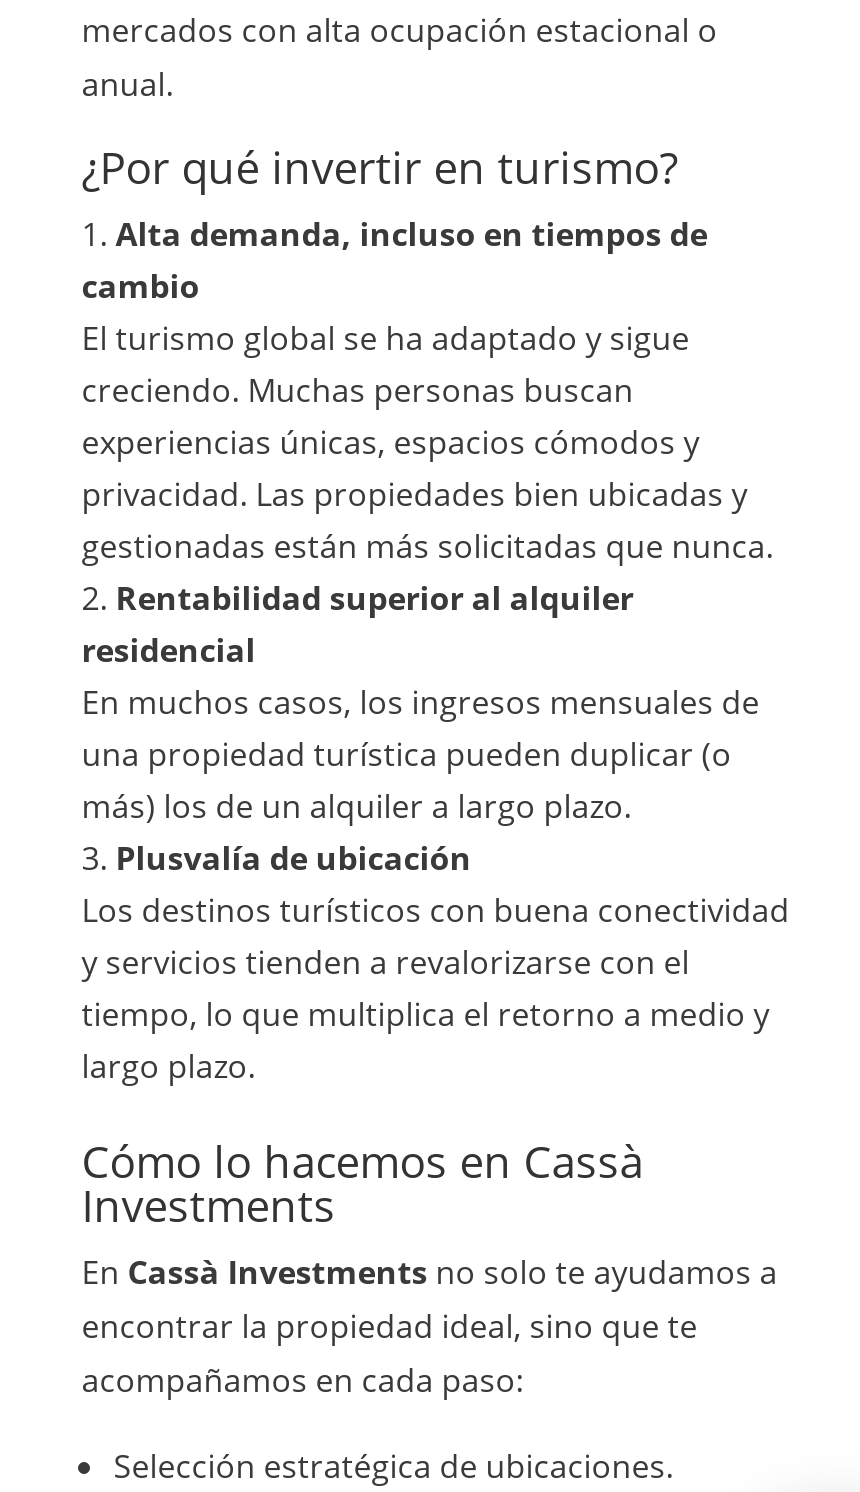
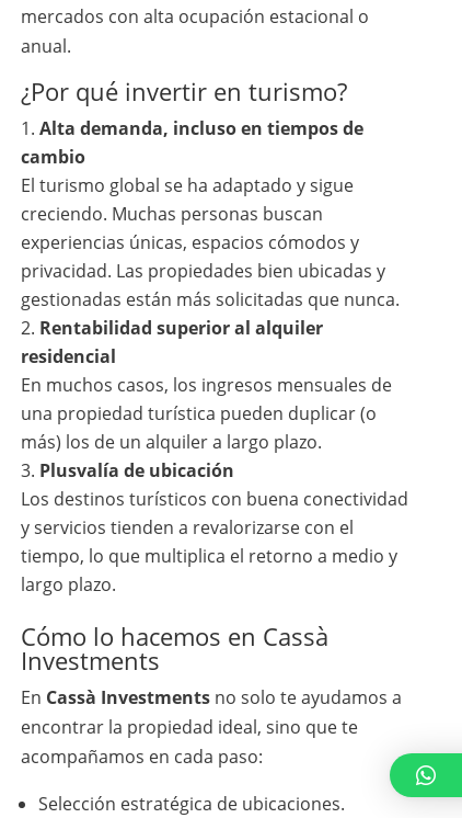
+ [image]
